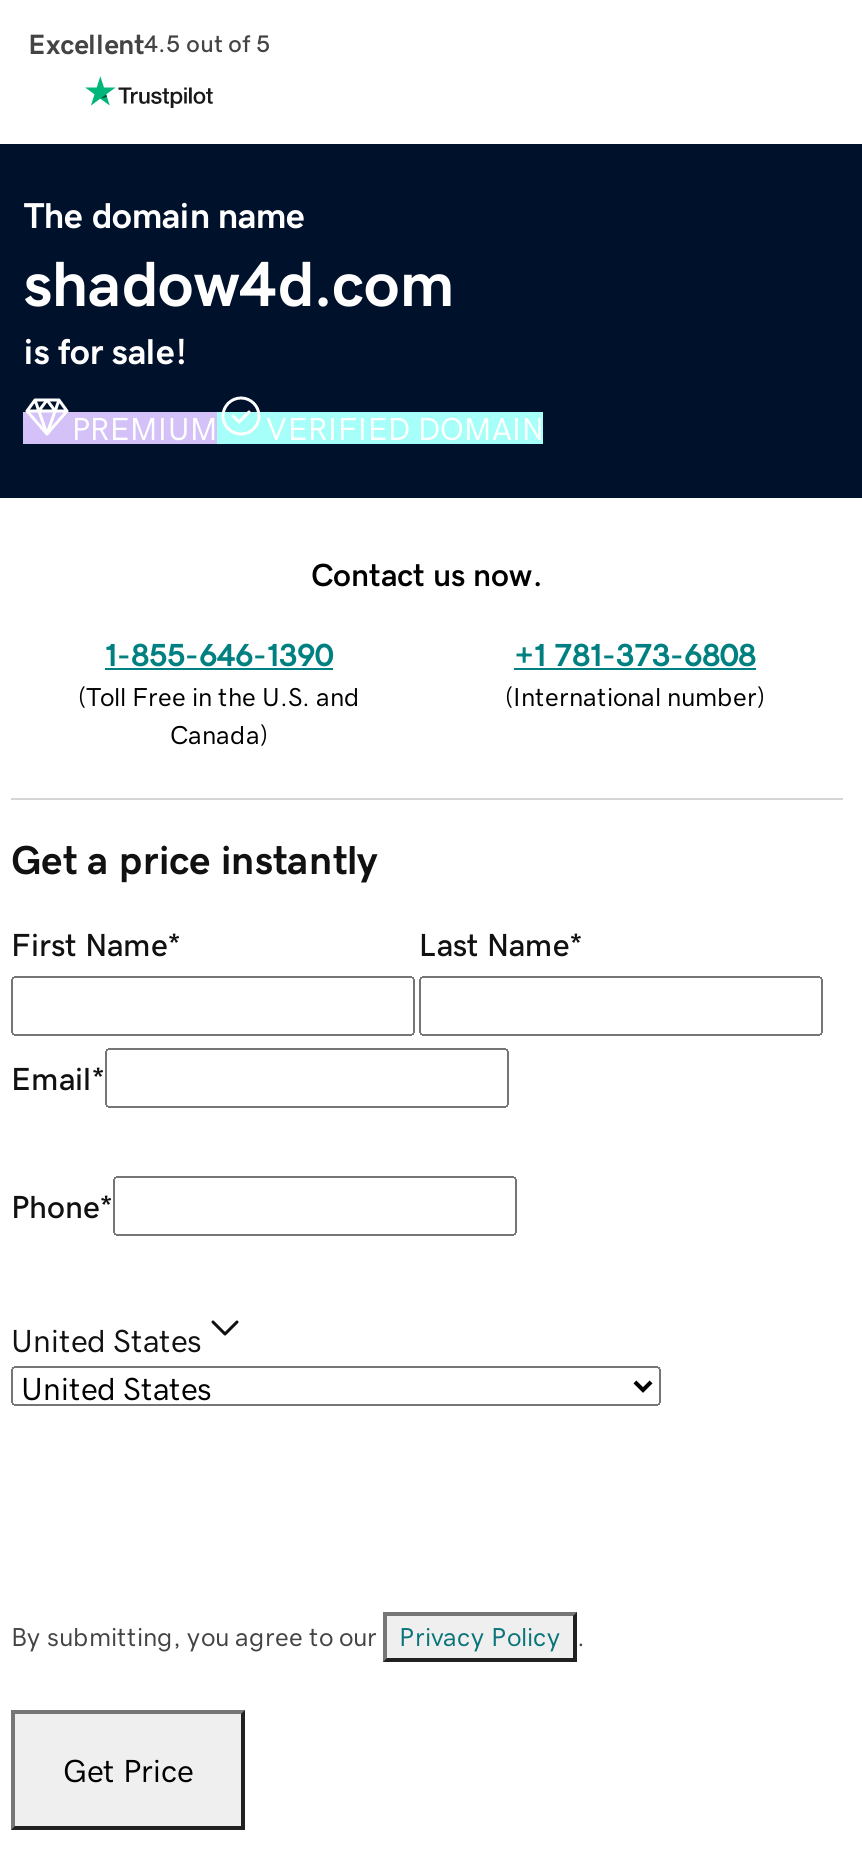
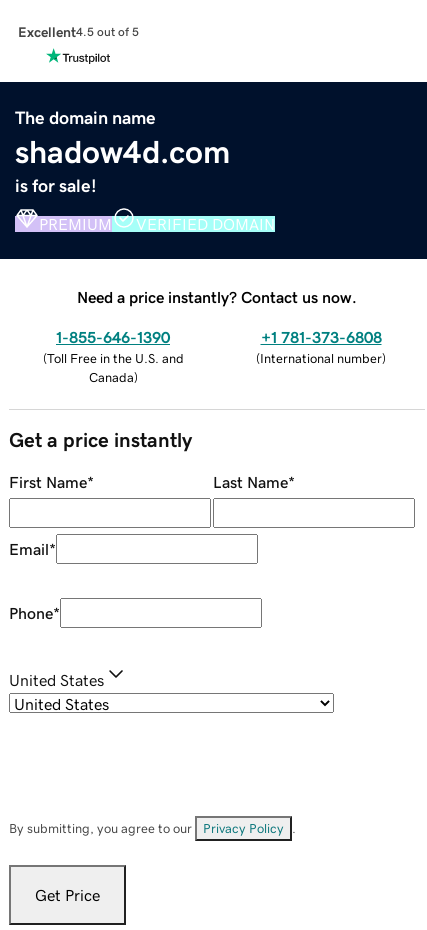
- Contact us now.
+ Need a price instantly? Contact us now.
